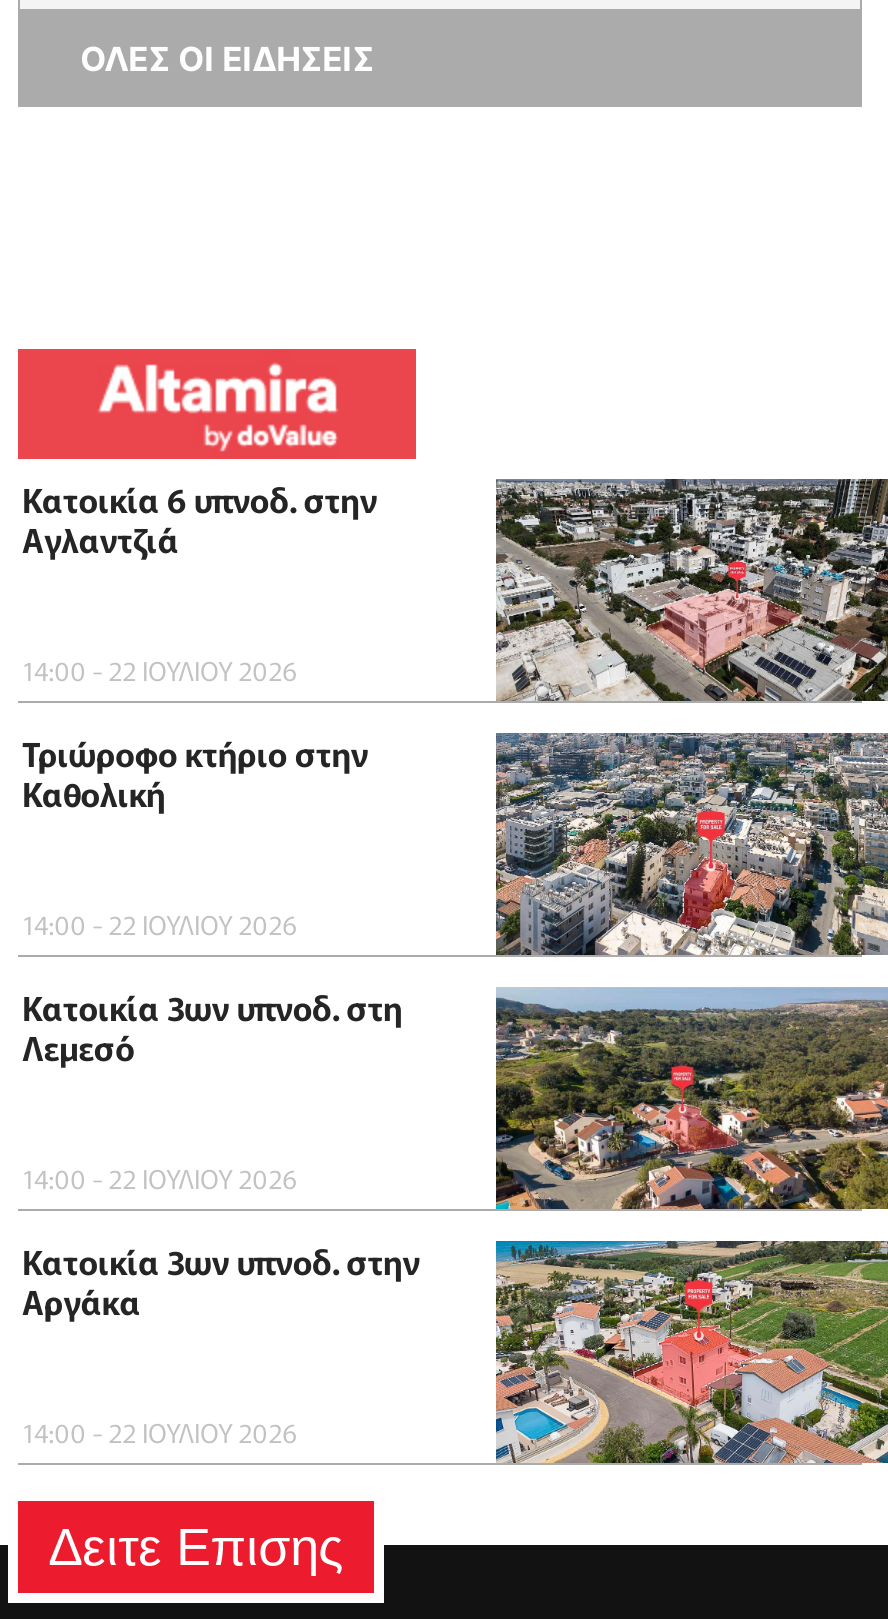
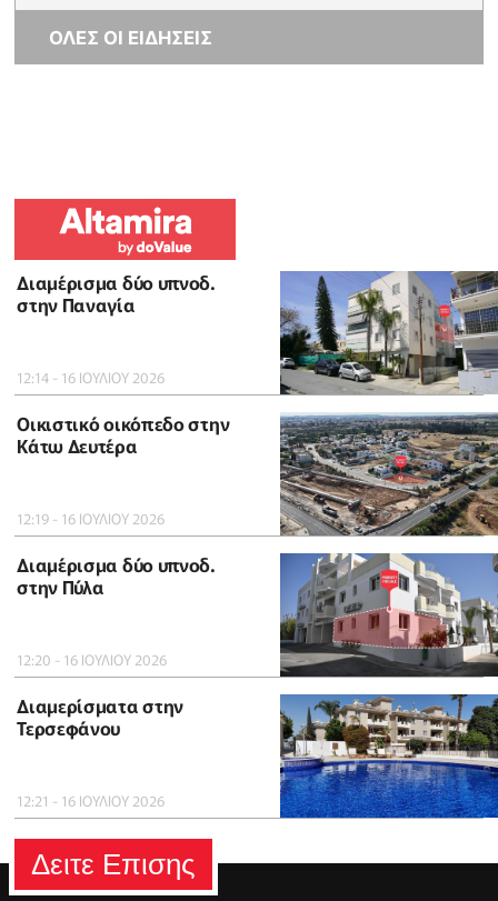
- Κατοικία 6 υπνοδ. στην
- Αγλαντζιά
+ Διαμέρισμα δύο υπνοδ.
+ στην Παναγία

- [image]
+ [image]

- 14:00 - 22 ΙΟΥΛΙΟΥ 2026
+ 12:14 - 16 ΙΟΥΛΙΟΥ 2026

- Τριώροφο κτήριο στην
- Καθολική
+ Οικιστικό οικόπεδο στην
+ Κάτω Δευτέρα

- [image]
+ [image]

- 14:00 - 22 ΙΟΥΛΙΟΥ 2026
+ 12:19 - 16 ΙΟΥΛΙΟΥ 2026

- Κατοικία 3ων υπνοδ. στη
- Λεμεσό
+ Διαμέρισμα δύο υπνοδ.
+ στην Πύλα

- [image]
+ [image]

- 14:00 - 22 ΙΟΥΛΙΟΥ 2026
+ 12:20 - 16 ΙΟΥΛΙΟΥ 2026

- Κατοικία 3ων υπνοδ. στην
- Αργάκα
+ Διαμερίσματα στην
+ Τερσεφάνου

- [image]
+ [image]

- 14:00 - 22 ΙΟΥΛΙΟΥ 2026
+ 12:21 - 16 ΙΟΥΛΙΟΥ 2026
